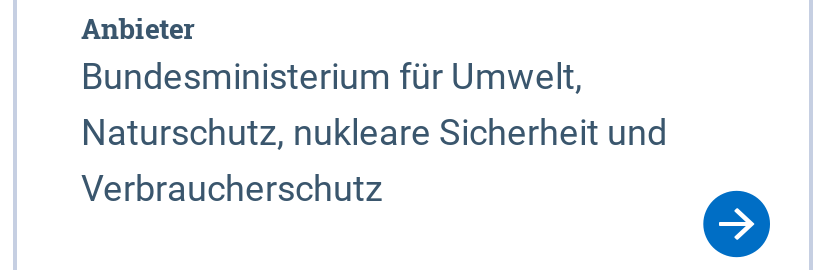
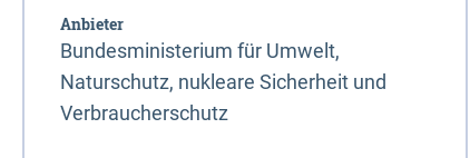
- [image]
